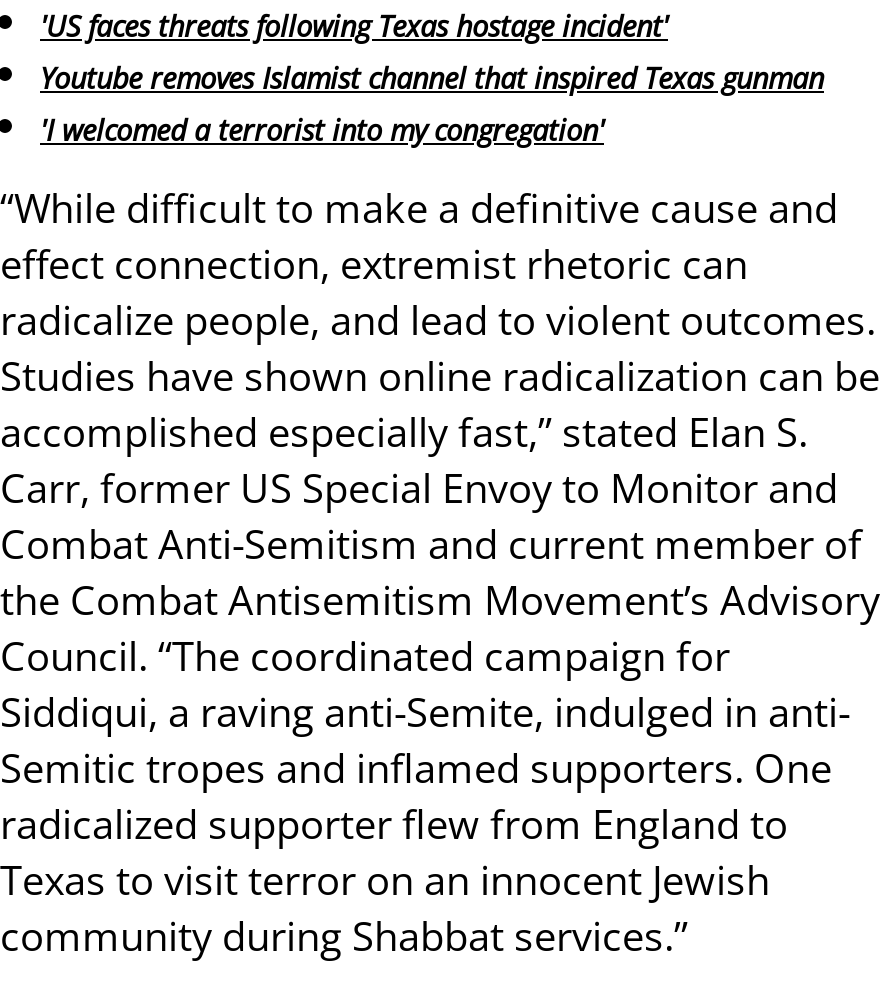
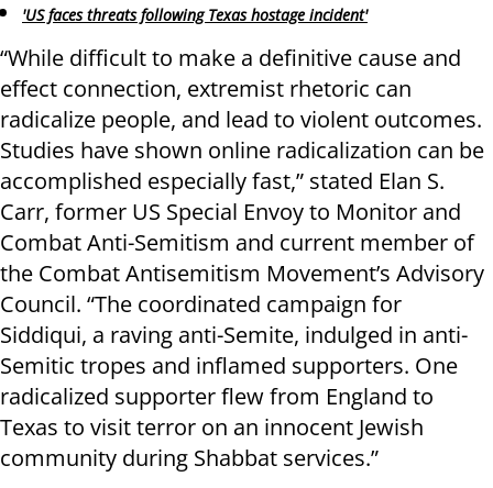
- Youtube removes Islamist channel that inspired Texas gunman
- 'I welcomed a terrorist into my congregation'
